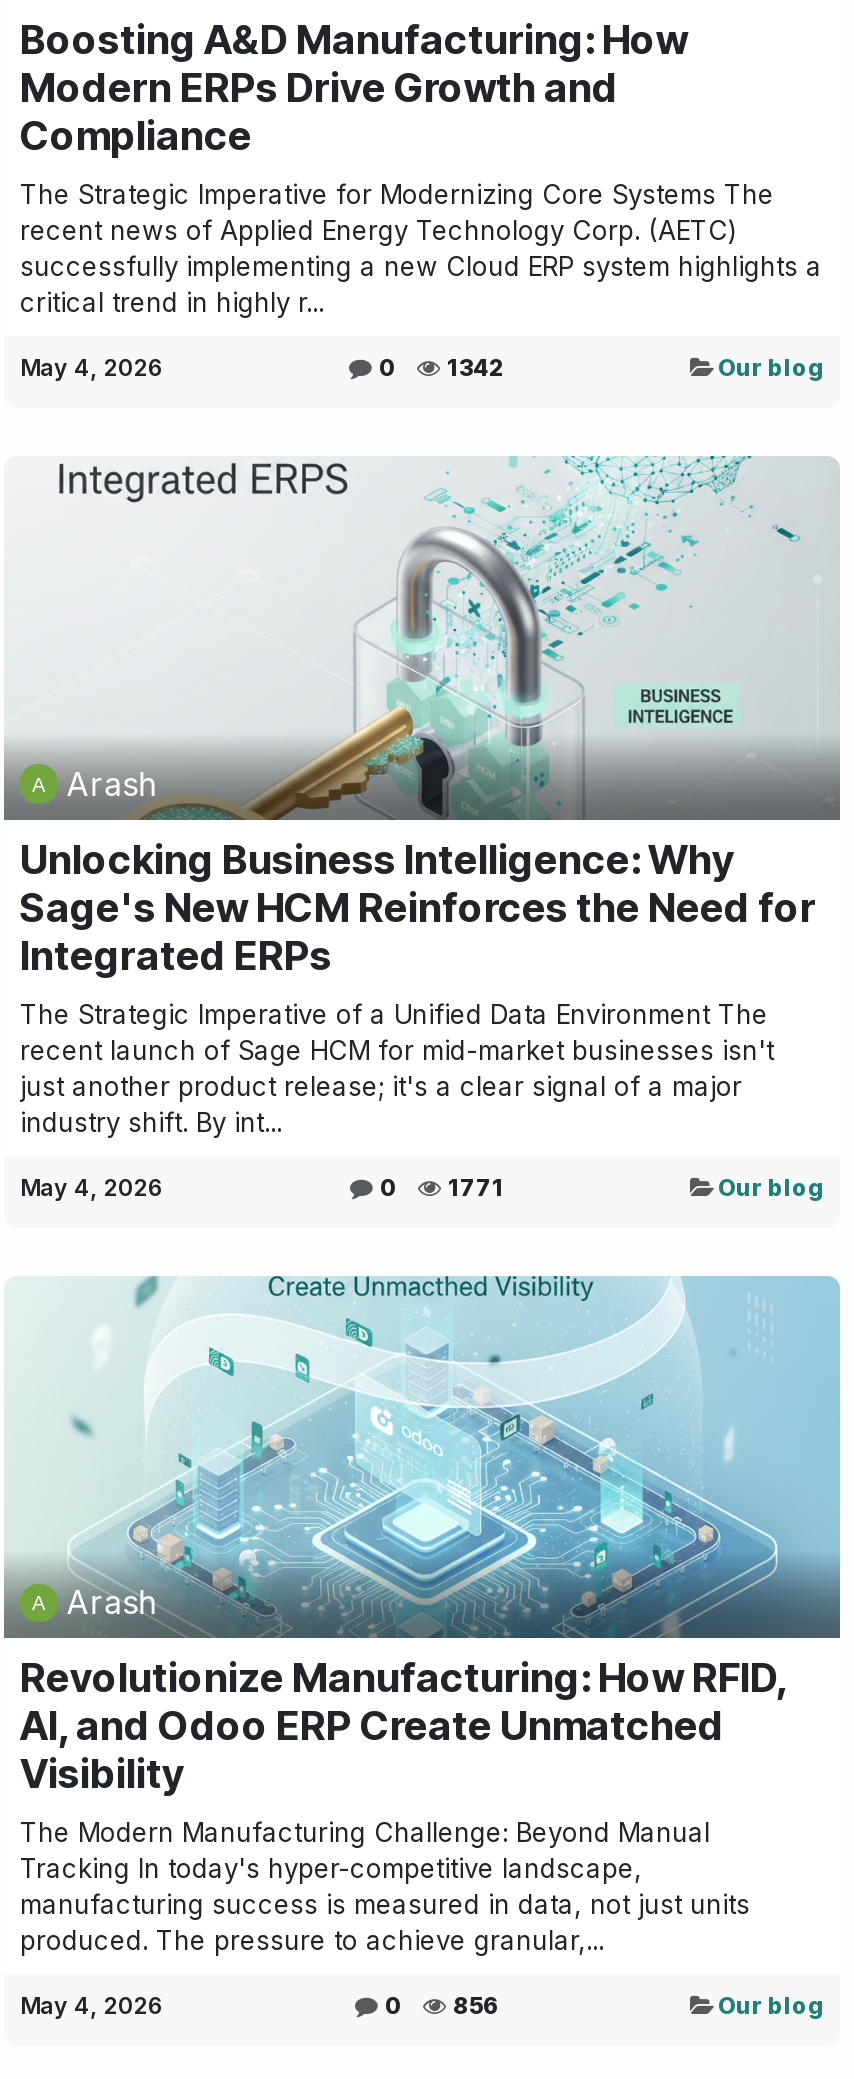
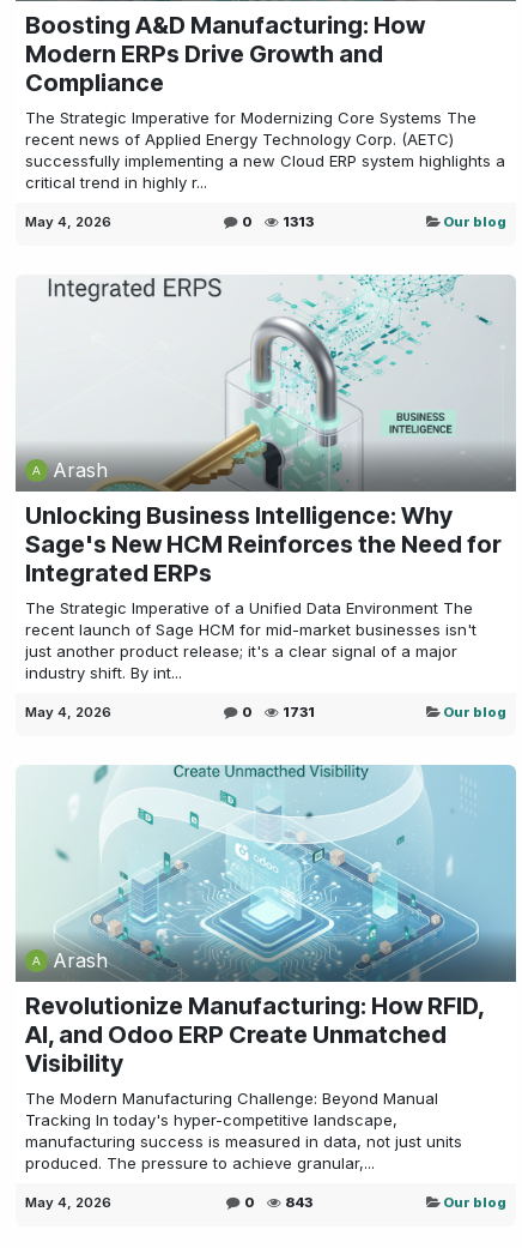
- 0 1342
+ 0 1313

- 0 1771
+ 0 1731

- 0 856
+ 0 843
